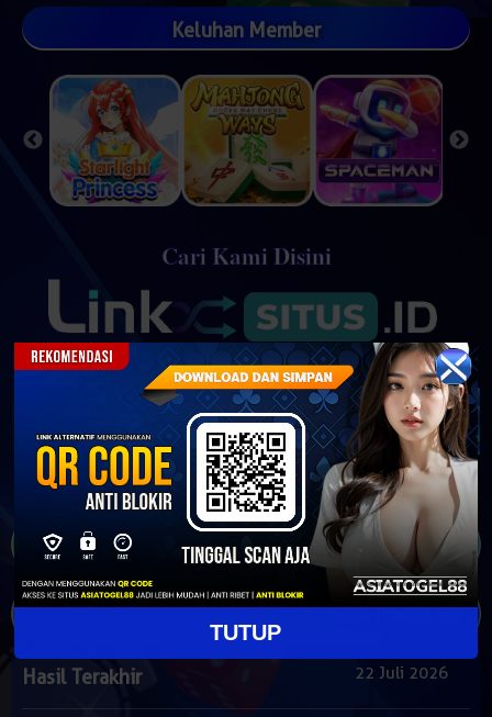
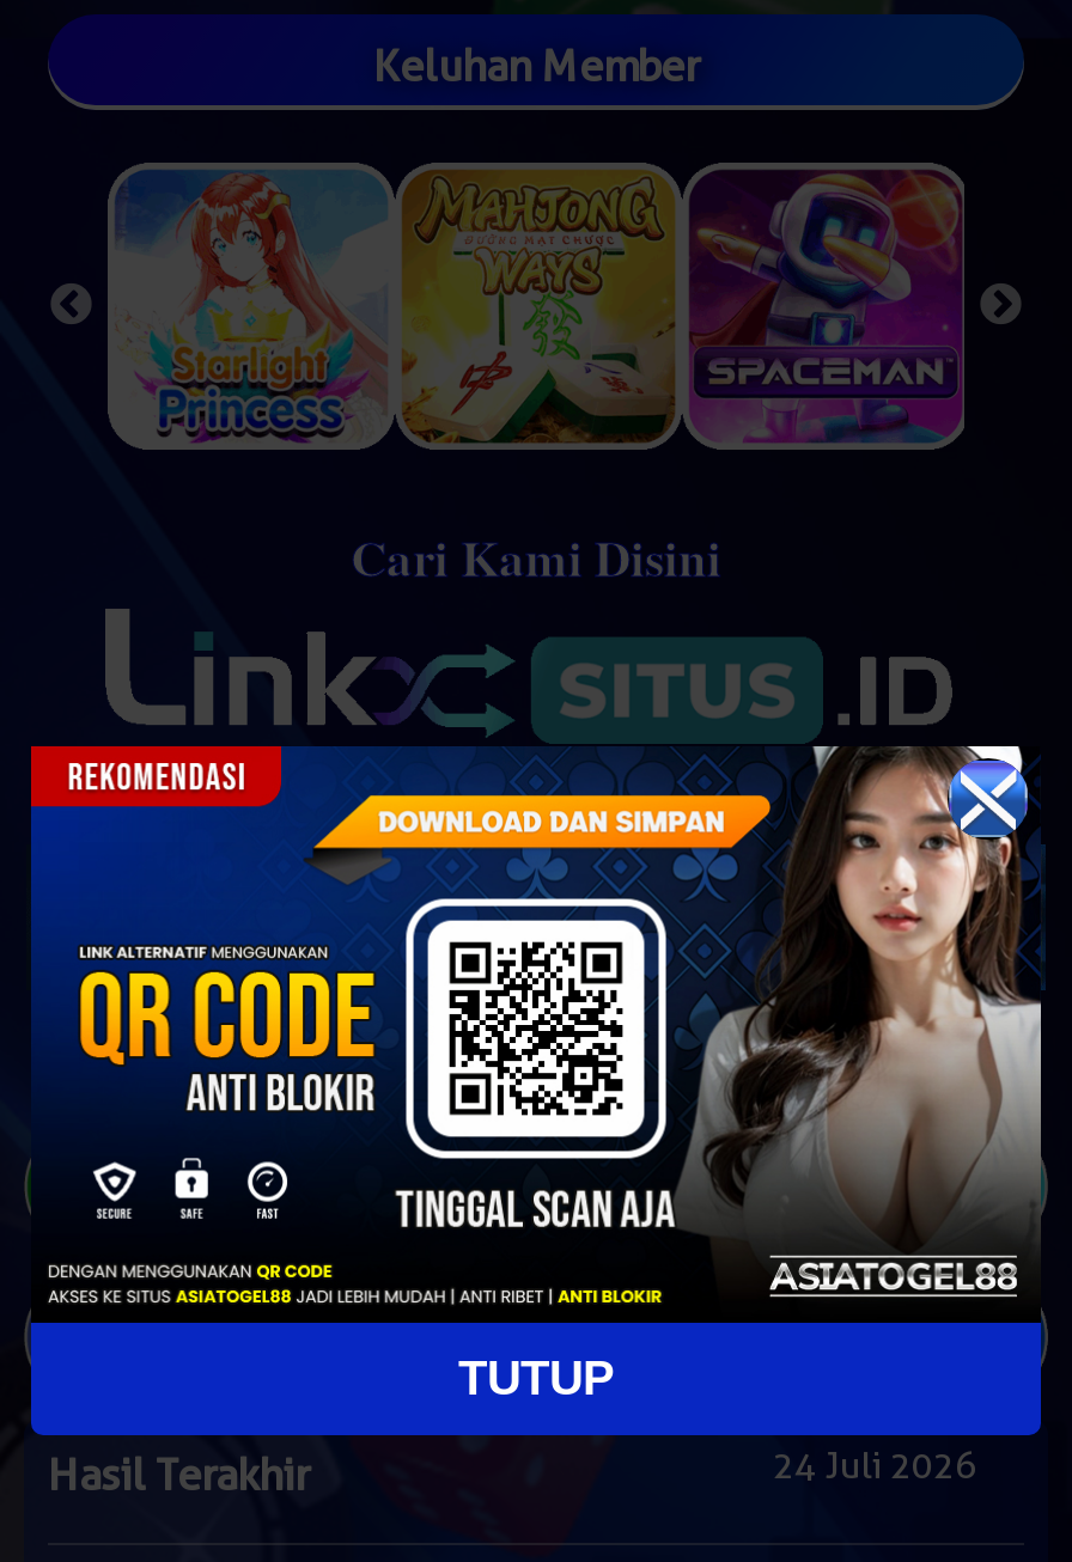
- 22 Juli 2026
+ 24 Juli 2026
